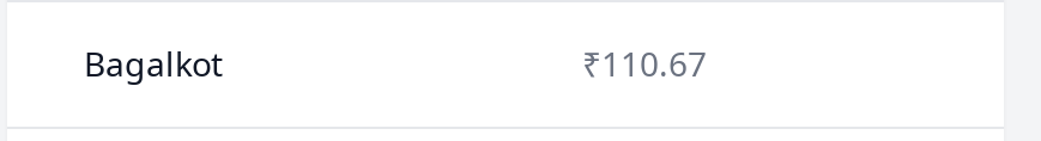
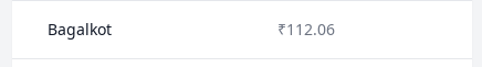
- ₹110.67
+ ₹112.06
